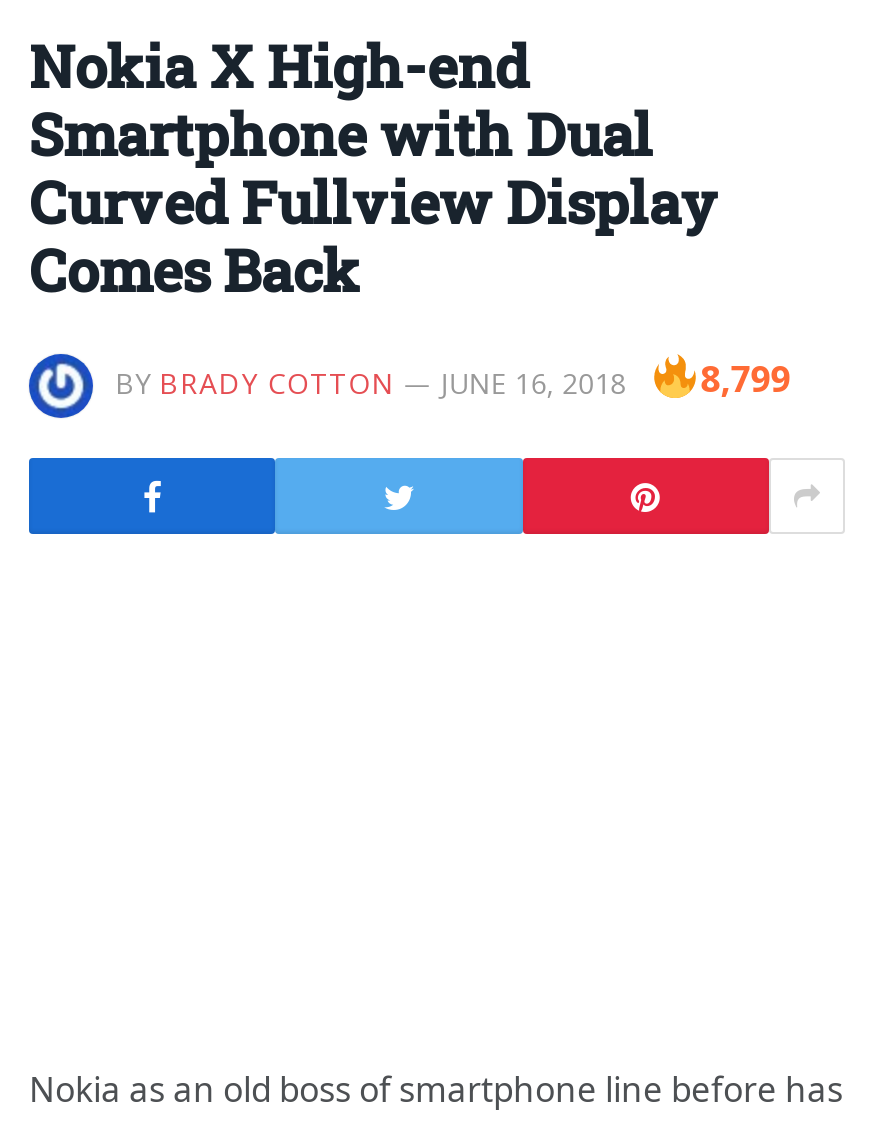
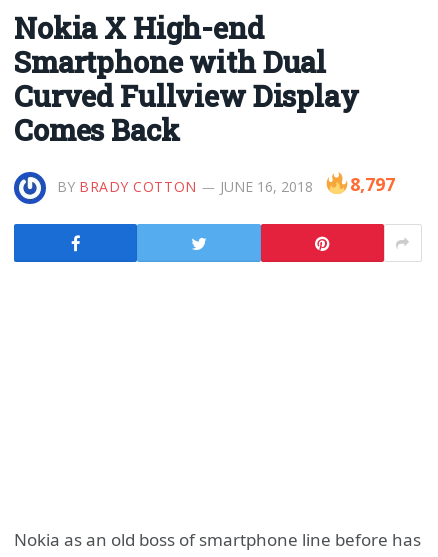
- BY BRADY COTTON JUNE 16, 2018 8,799
+ BY BRADY COTTON JUNE 16, 2018 8,797
